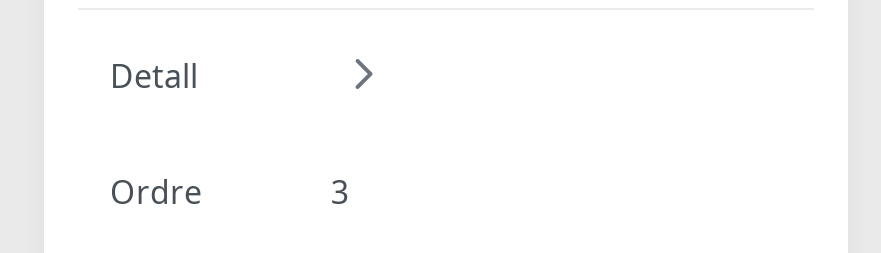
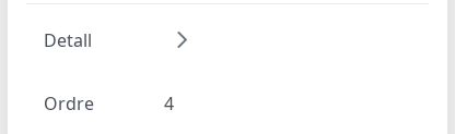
- 3
+ 4
